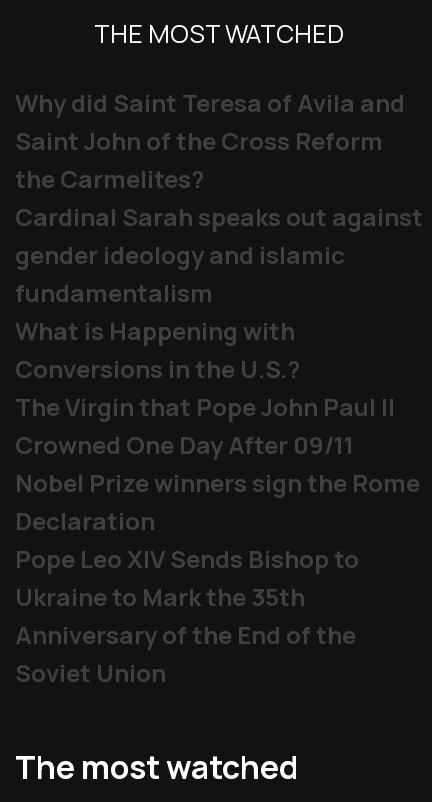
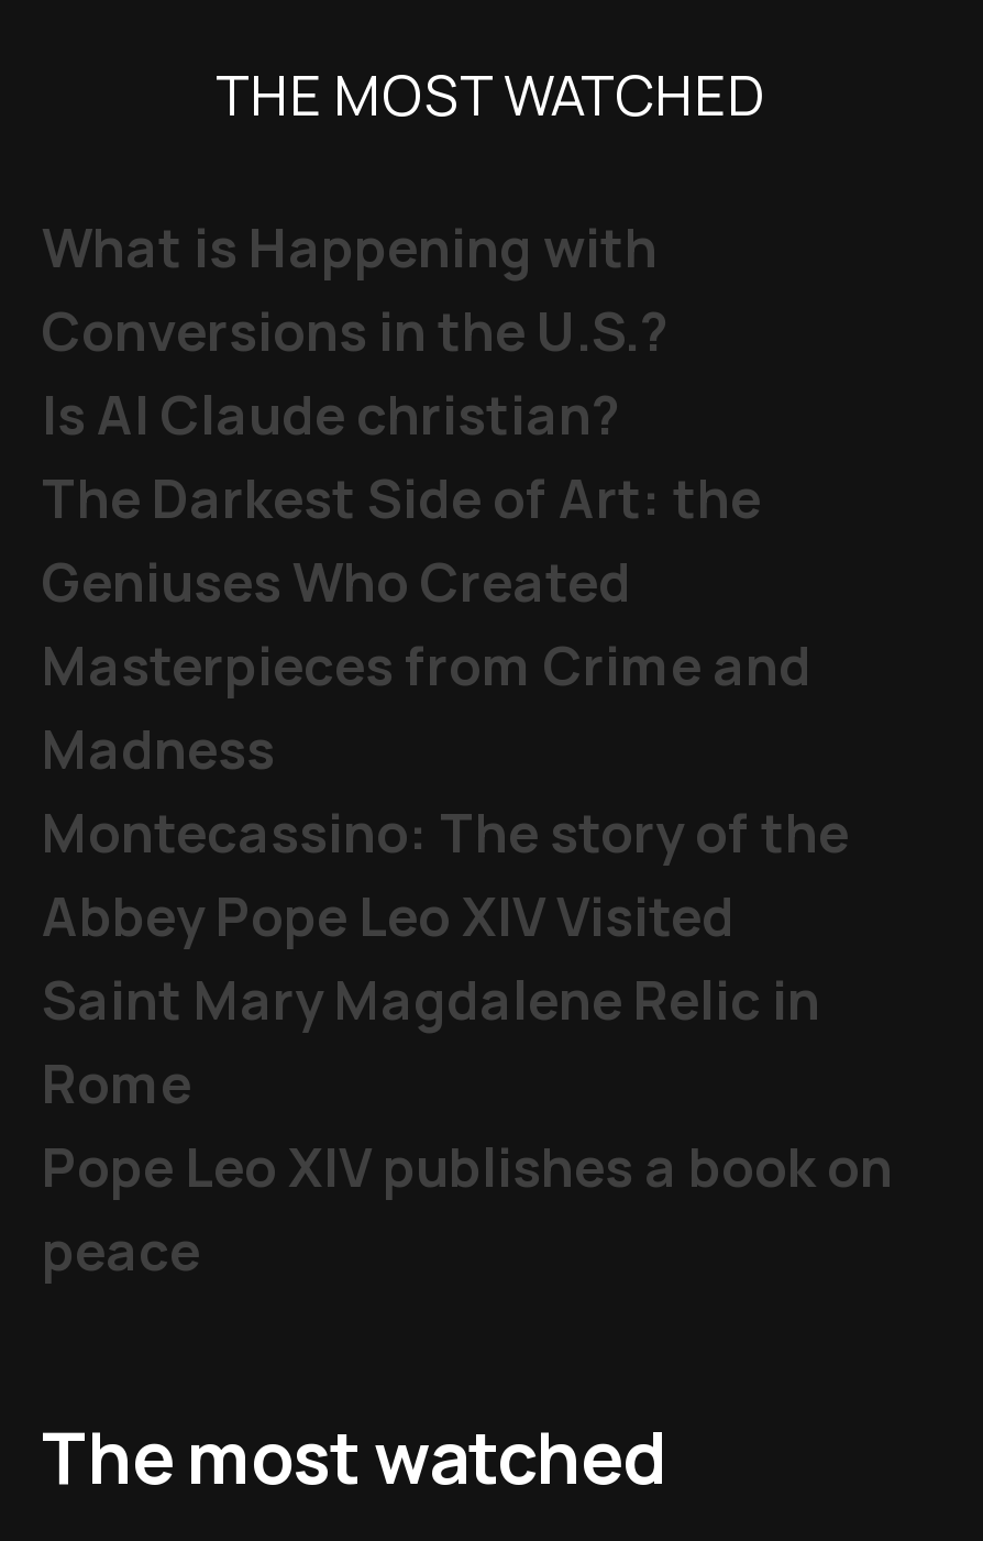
- Why did Saint Teresa of Avila and
- Saint John of the Cross Reform
- the Carmelites?
- Cardinal Sarah speaks out against
- gender ideology and islamic
- fundamentalism

moved up: What is Happening with | Conversions in the U.S.?

- The Virgin that Pope John Paul II
- Crowned One Day After 09/11
- Nobel Prize winners sign the Rome
- Declaration
- Pope Leo XIV Sends Bishop to
- Ukraine to Mark the 35th
- Anniversary of the End of the
- Soviet Union
+ Is AI Claude christian?
+ The Darkest Side of Art: the
+ Geniuses Who Created
+ Masterpieces from Crime and
+ Madness
+ Montecassino: The story of the
+ Abbey Pope Leo XIV Visited
+ Saint Mary Magdalene Relic in
+ Rome
+ Pope Leo XIV publishes a book on
+ peace
